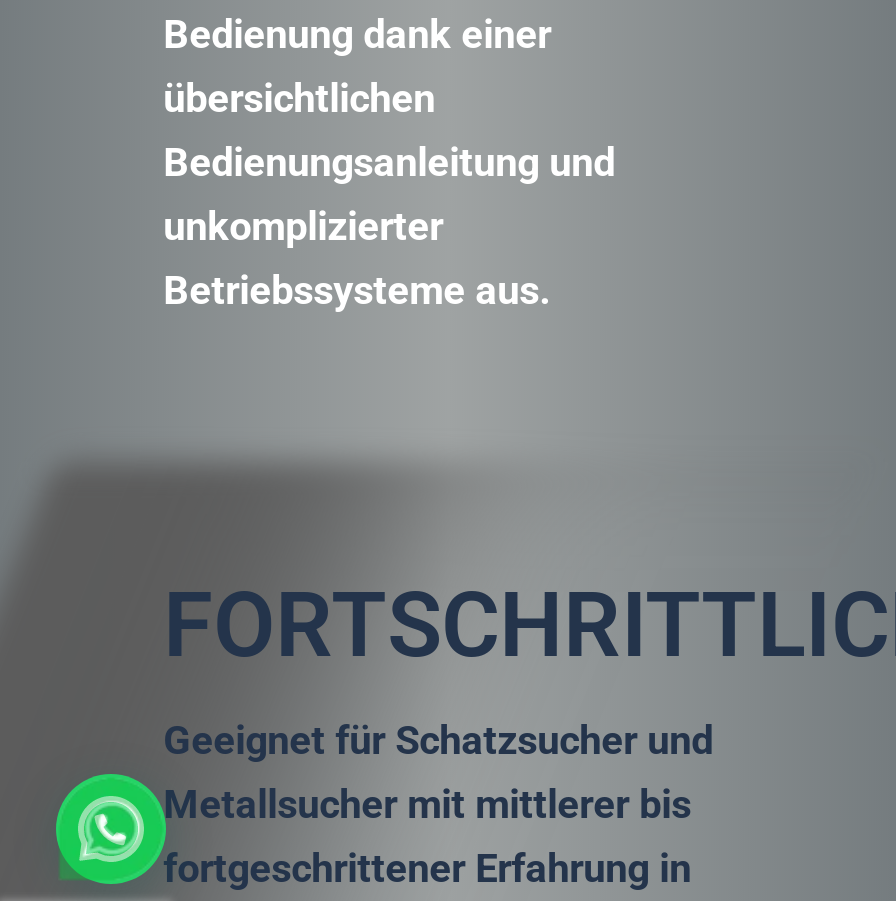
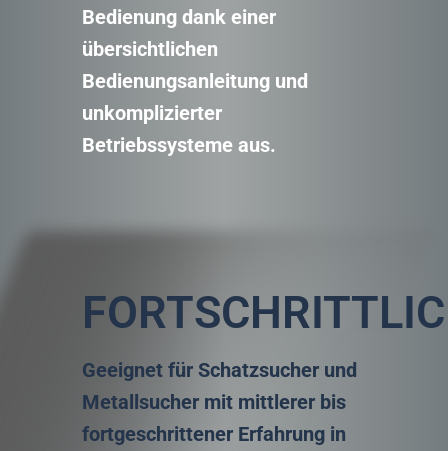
- [image]
